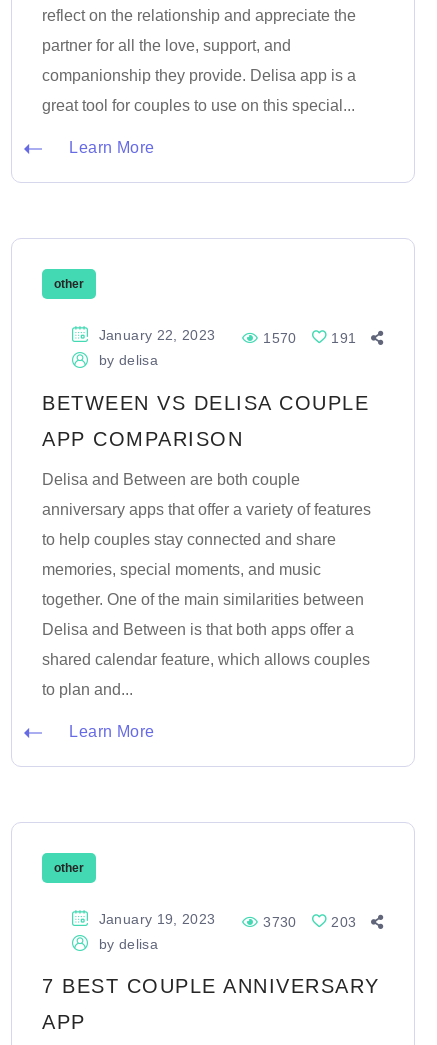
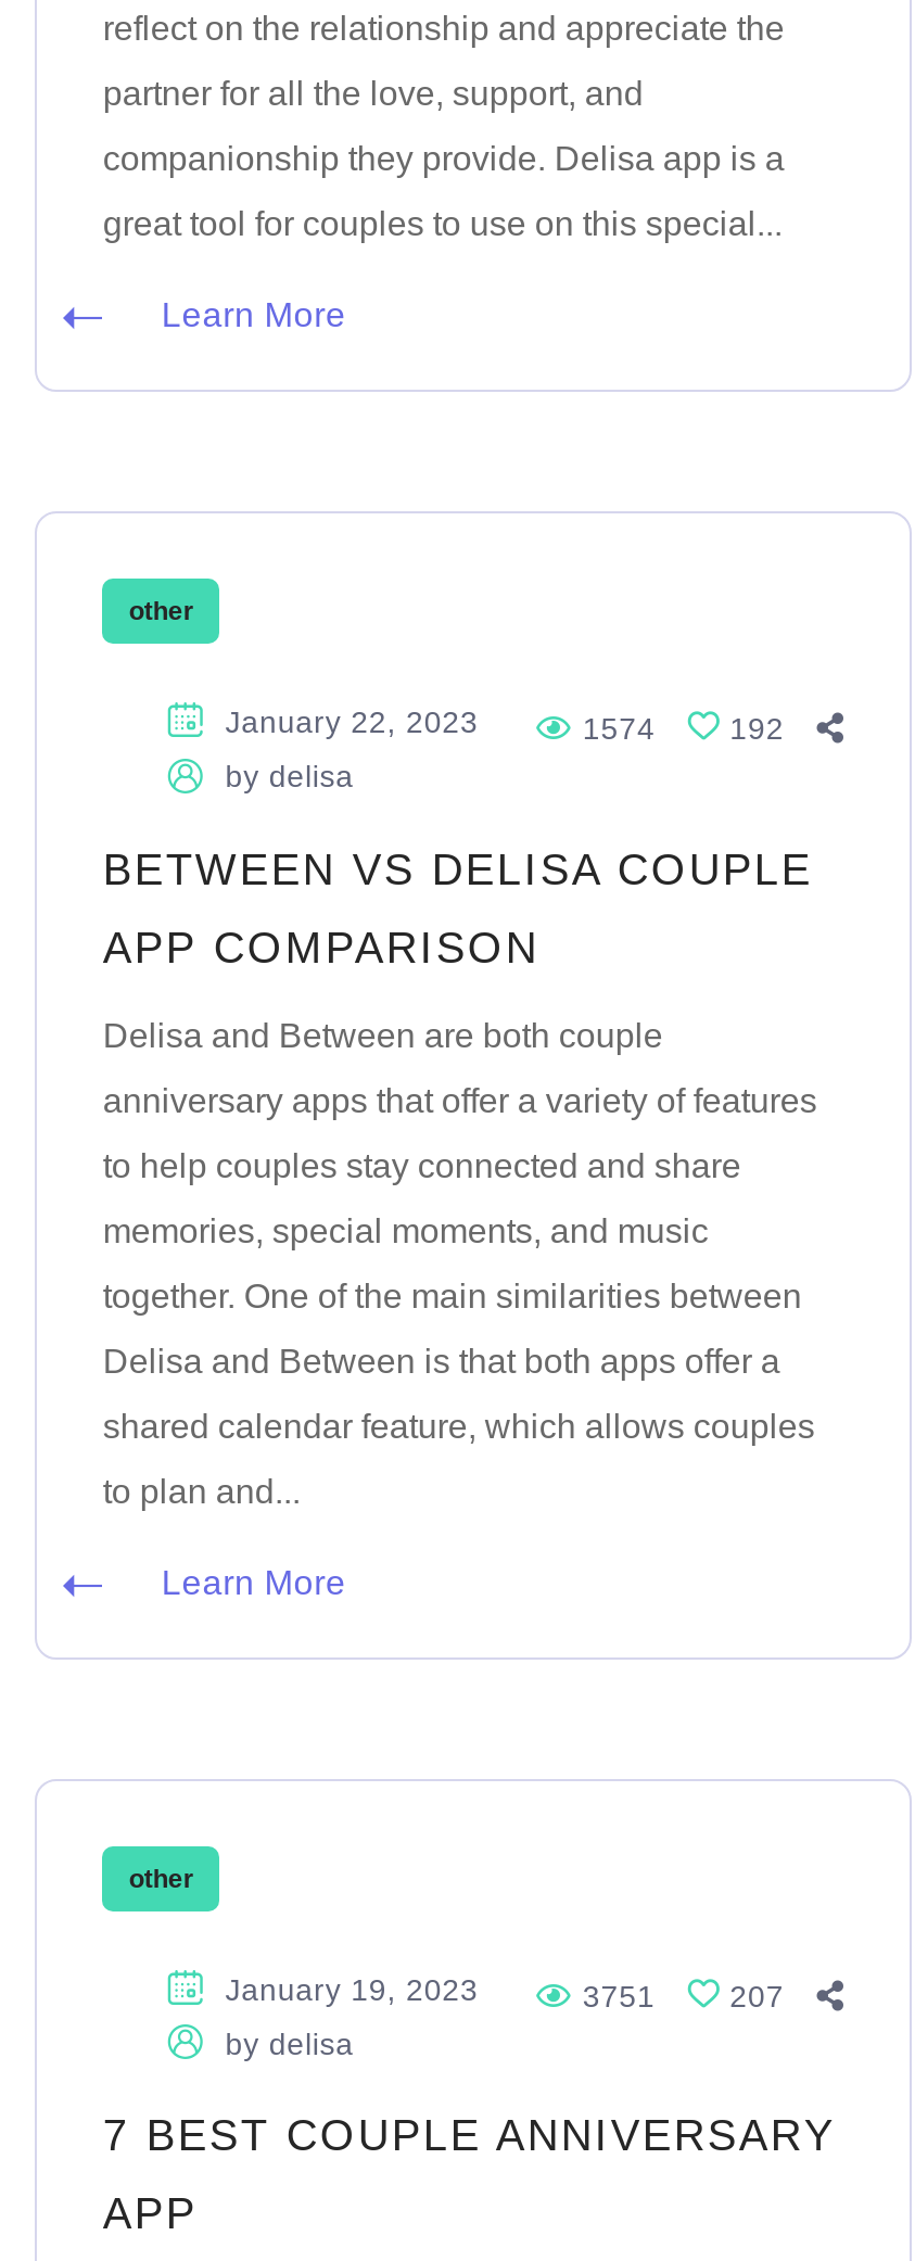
- 1570
+ 1574

- 191
+ 192

- 3730
+ 3751

- 203
+ 207
